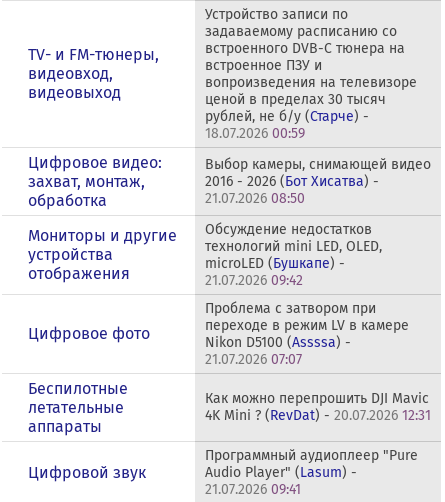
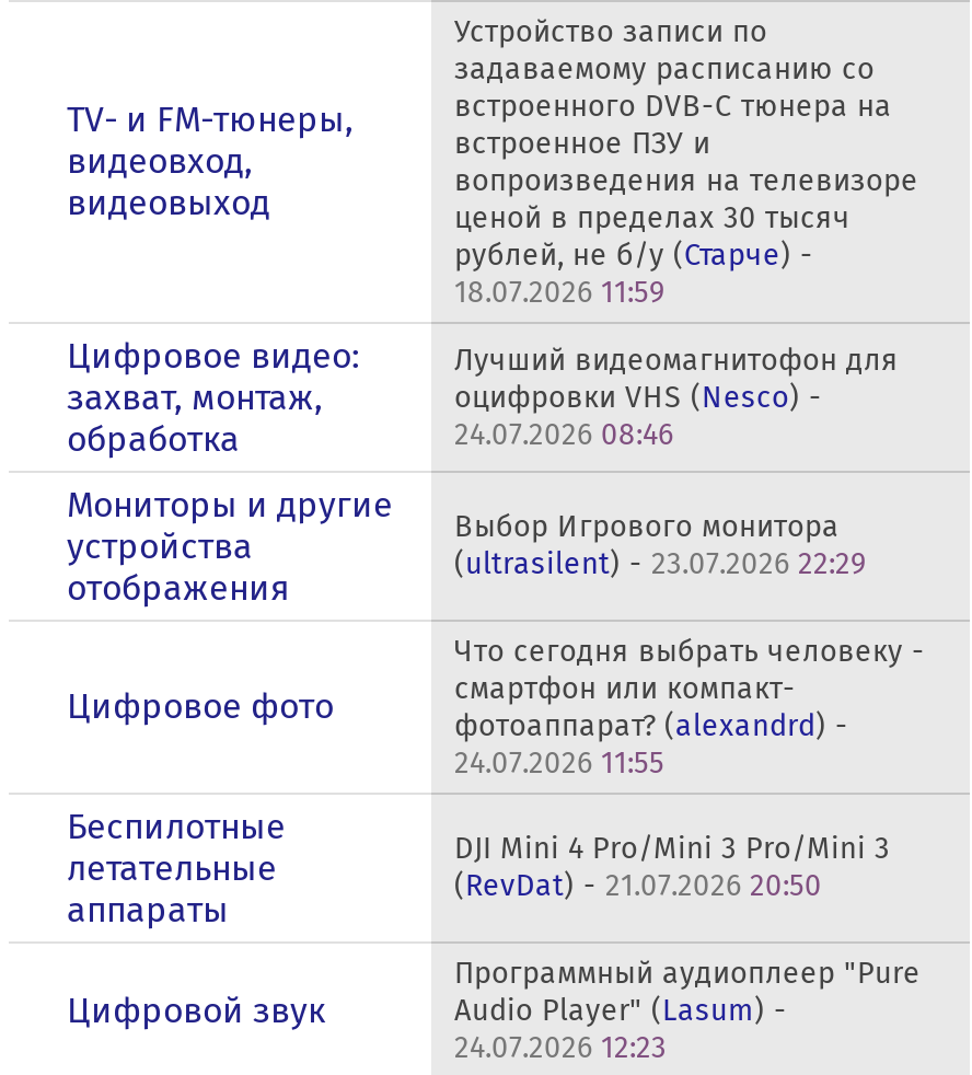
- 18.07.2026 00:59
+ 18.07.2026 11:59

- Выбор камеры, снимающей видео
- 2016 - 2026 (Бот Хисатва) -
- 21.07.2026 08:50
+ Лучший видеомагнитофон для
+ оцифровки VHS (Nesco) -
+ 24.07.2026 08:46

- Обсуждение недостатков
- технологий mini LED, OLED,
- microLED (Бушкапе) -
- 21.07.2026 09:42
+ Выбор Игрового монитора
+ (ultrasilent) - 23.07.2026 22:29

- Проблема с затвором при
- переходе в режим LV в камере
- Nikon D5100 (Assssa) -
- 21.07.2026 07:07
+ Что сегодня выбрать человеку -
+ смартфон или компакт-
+ фотоаппарат? (alexandrd) -
+ 24.07.2026 11:55

- Как можно перепрошить DJI Mavic
- 4K Mini ? (RevDat) - 20.07.2026 12:31
+ DJI Mini 4 Pro/Mini 3 Pro/Mini 3
+ (RevDat) - 21.07.2026 20:50

- 21.07.2026 09:41
+ 24.07.2026 12:23
